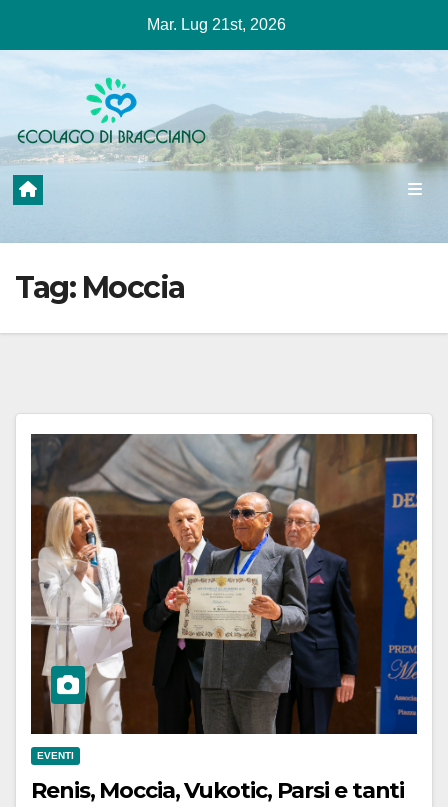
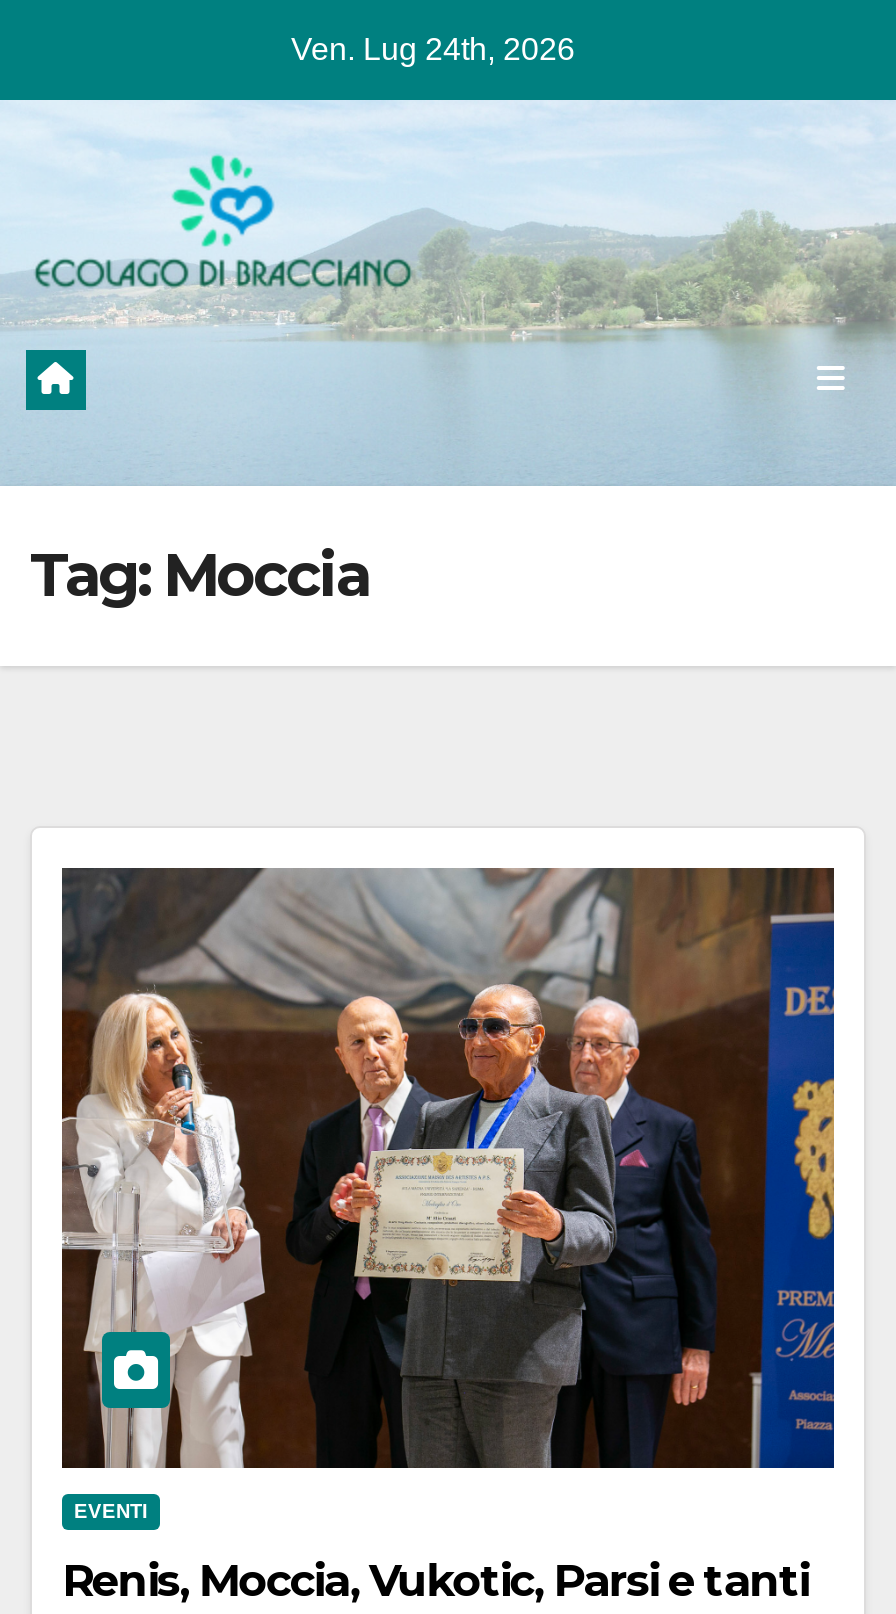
- Mar. Lug 21st, 2026
+ Ven. Lug 24th, 2026
